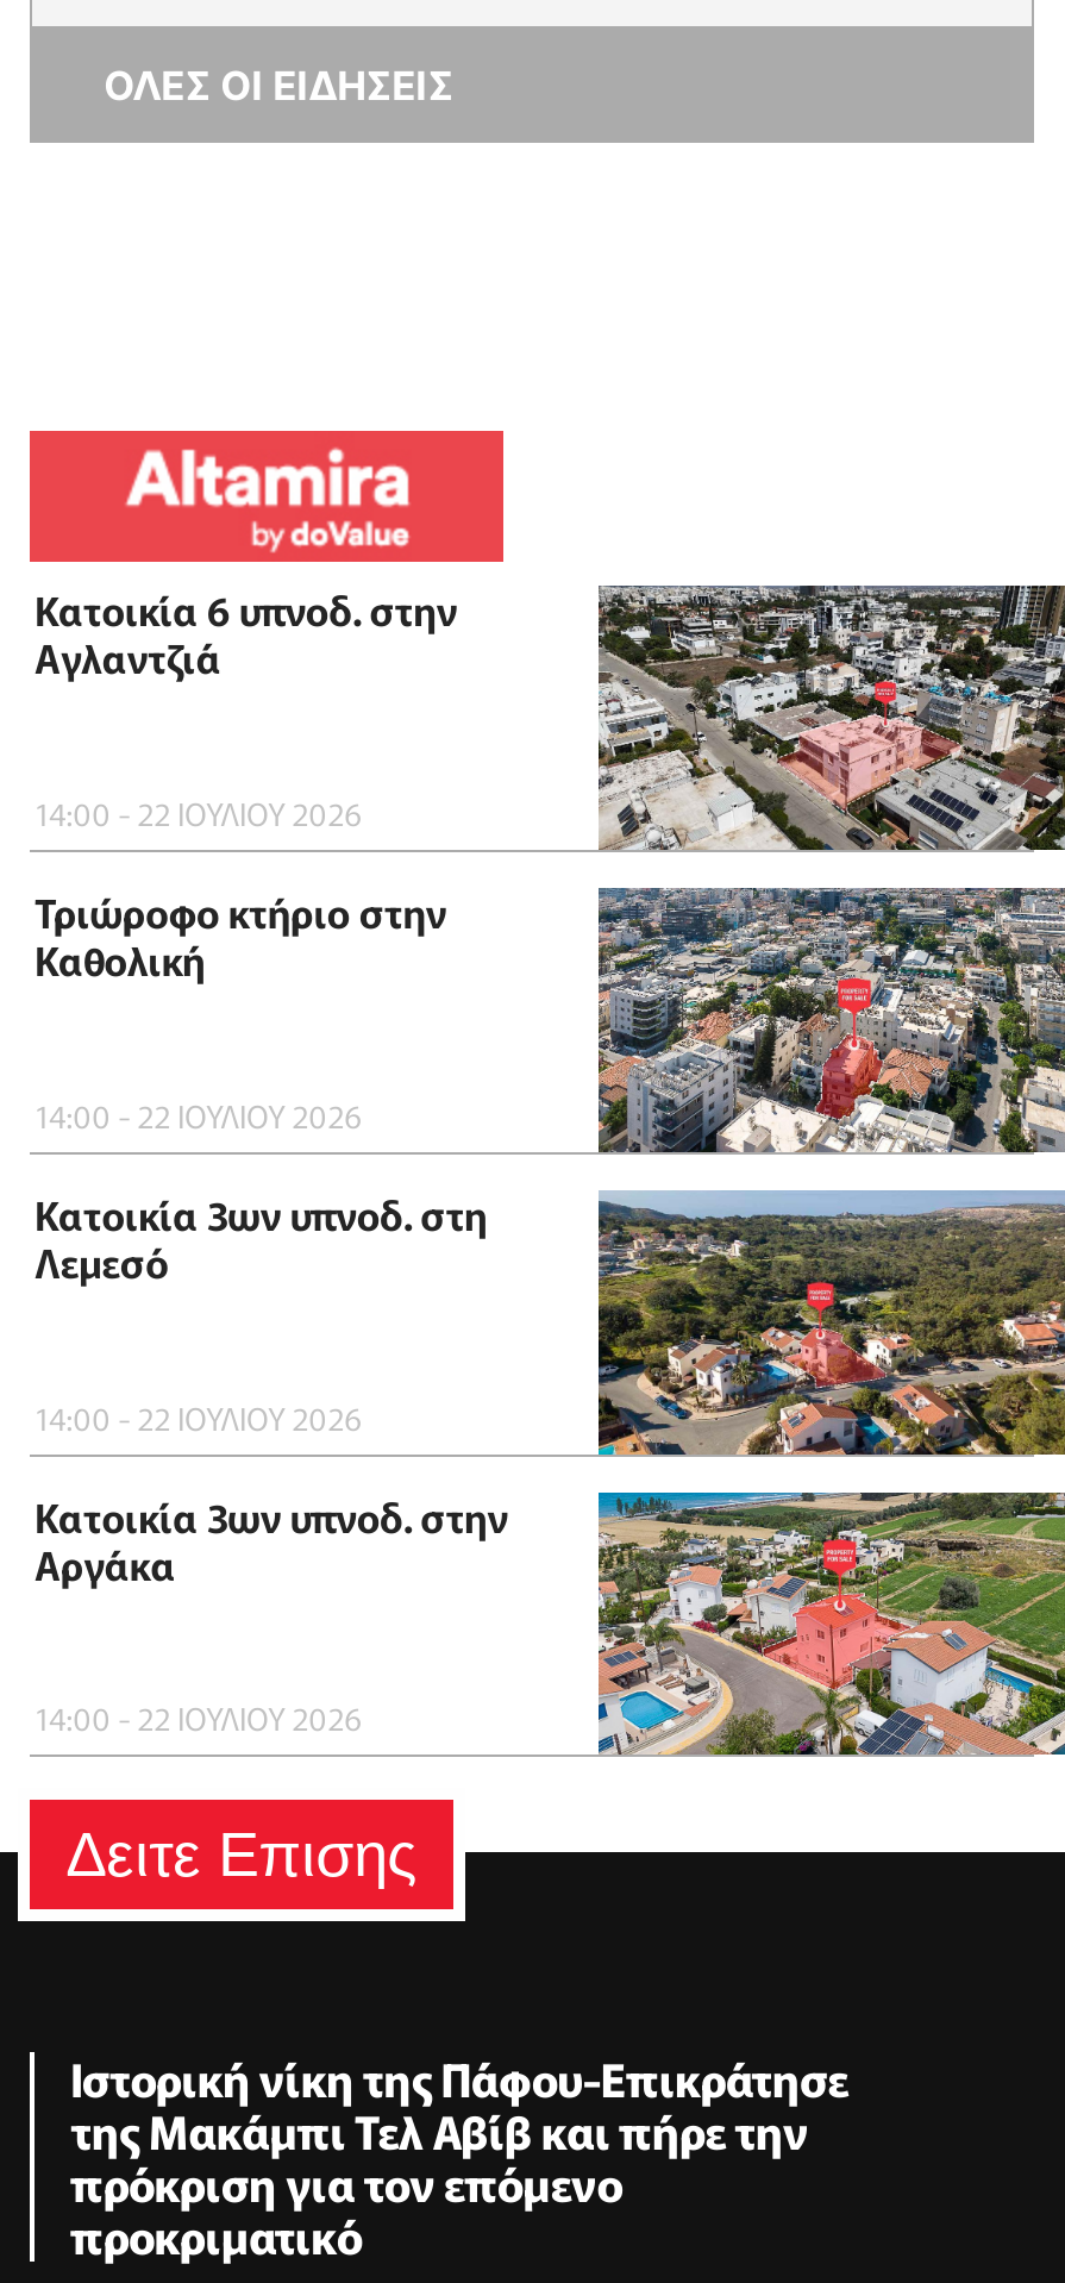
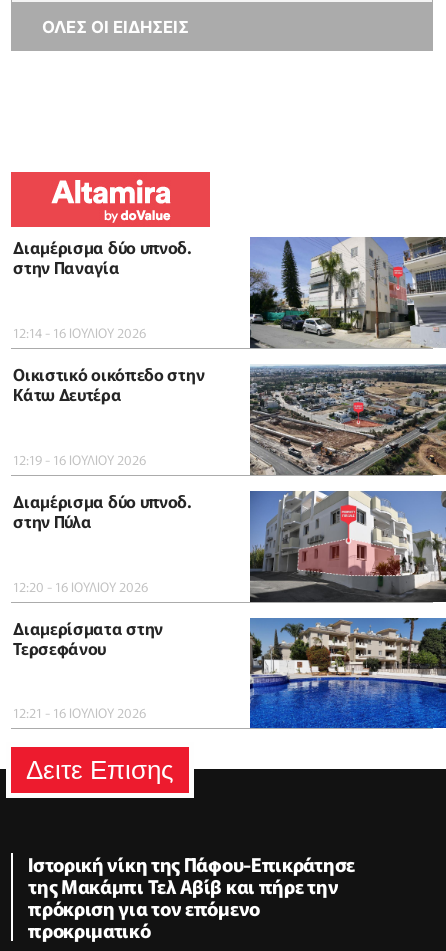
- Κατοικία 6 υπνοδ. στην
- Αγλαντζιά
+ Διαμέρισμα δύο υπνοδ.
+ στην Παναγία

- [image]
+ [image]

- 14:00 - 22 ΙΟΥΛΙΟΥ 2026
+ 12:14 - 16 ΙΟΥΛΙΟΥ 2026

- Τριώροφο κτήριο στην
- Καθολική
+ Οικιστικό οικόπεδο στην
+ Κάτω Δευτέρα

- [image]
+ [image]

- 14:00 - 22 ΙΟΥΛΙΟΥ 2026
+ 12:19 - 16 ΙΟΥΛΙΟΥ 2026

- Κατοικία 3ων υπνοδ. στη
- Λεμεσό
+ Διαμέρισμα δύο υπνοδ.
+ στην Πύλα

- [image]
+ [image]

- 14:00 - 22 ΙΟΥΛΙΟΥ 2026
+ 12:20 - 16 ΙΟΥΛΙΟΥ 2026

- Κατοικία 3ων υπνοδ. στην
- Αργάκα
+ Διαμερίσματα στην
+ Τερσεφάνου

- [image]
+ [image]

- 14:00 - 22 ΙΟΥΛΙΟΥ 2026
+ 12:21 - 16 ΙΟΥΛΙΟΥ 2026
